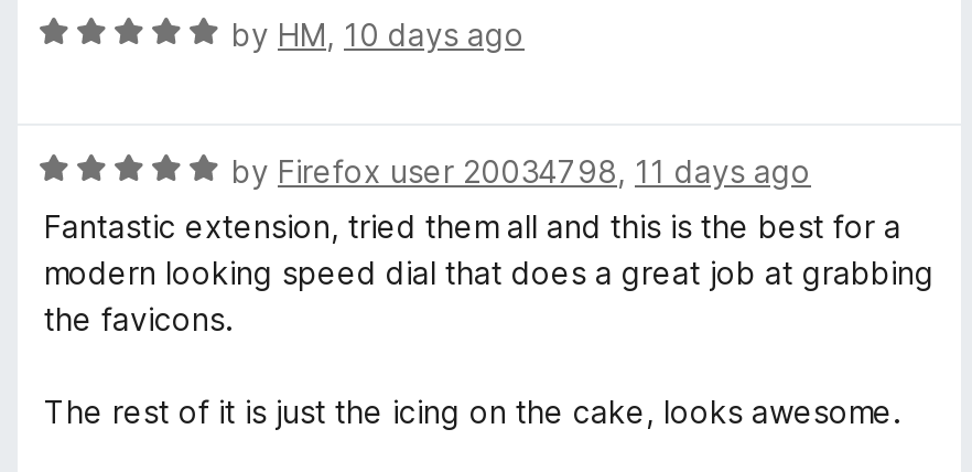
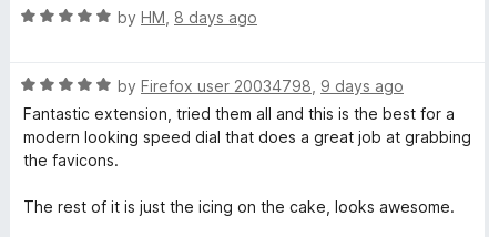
- by HM, 10 days ago
+ by HM, 8 days ago

- by Firefox user 20034798, 11 days ago
+ by Firefox user 20034798, 9 days ago
